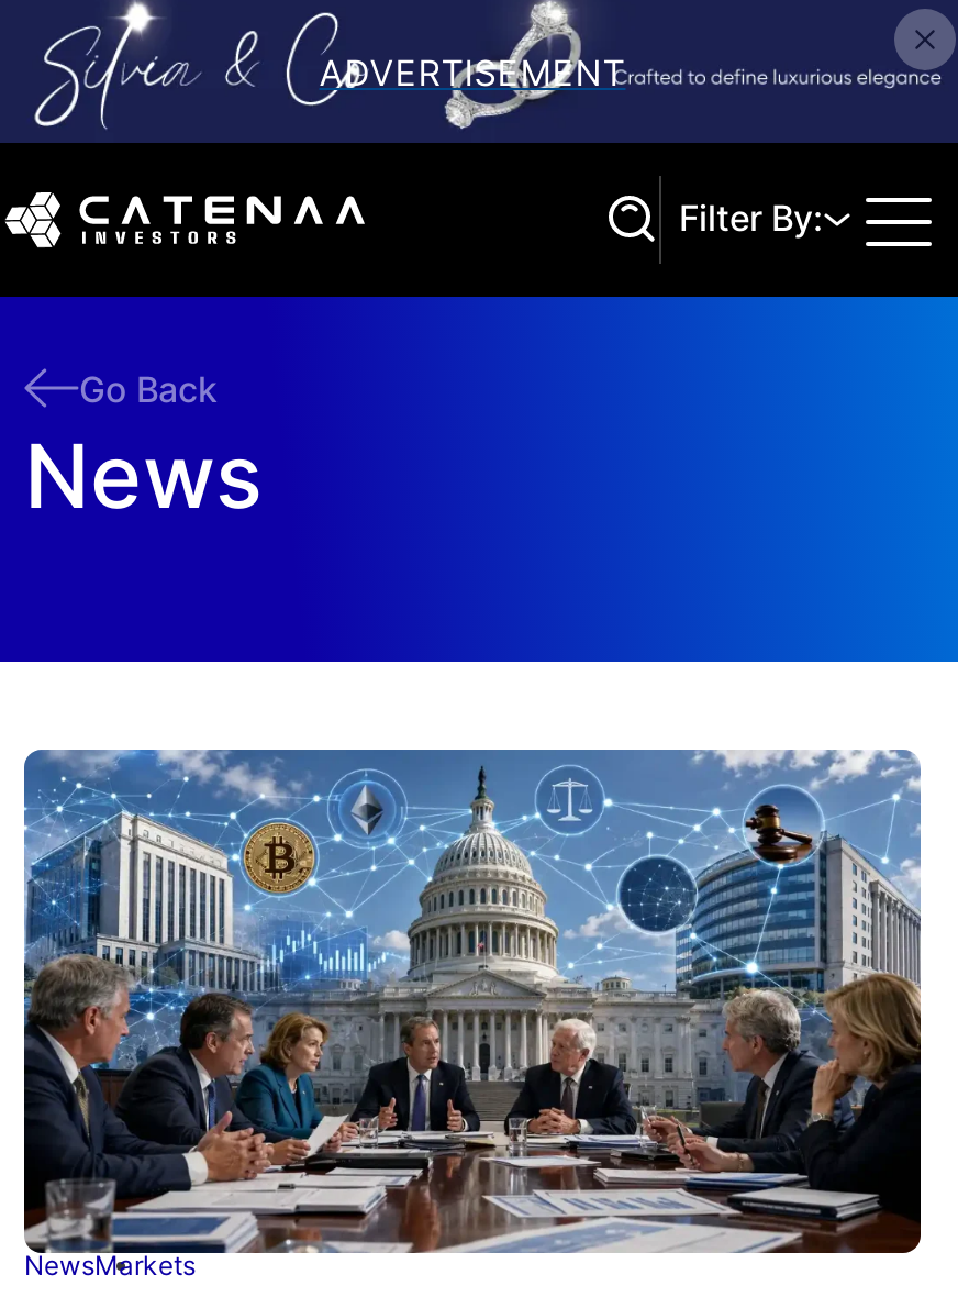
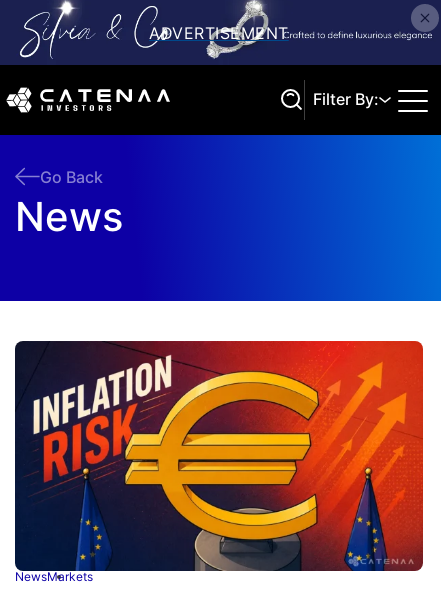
- [image]
+ [image]
